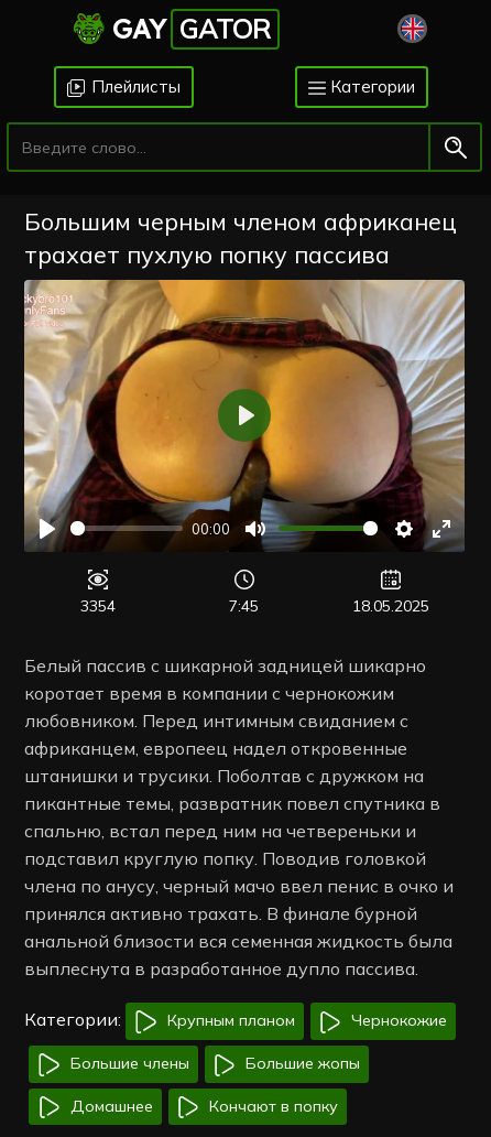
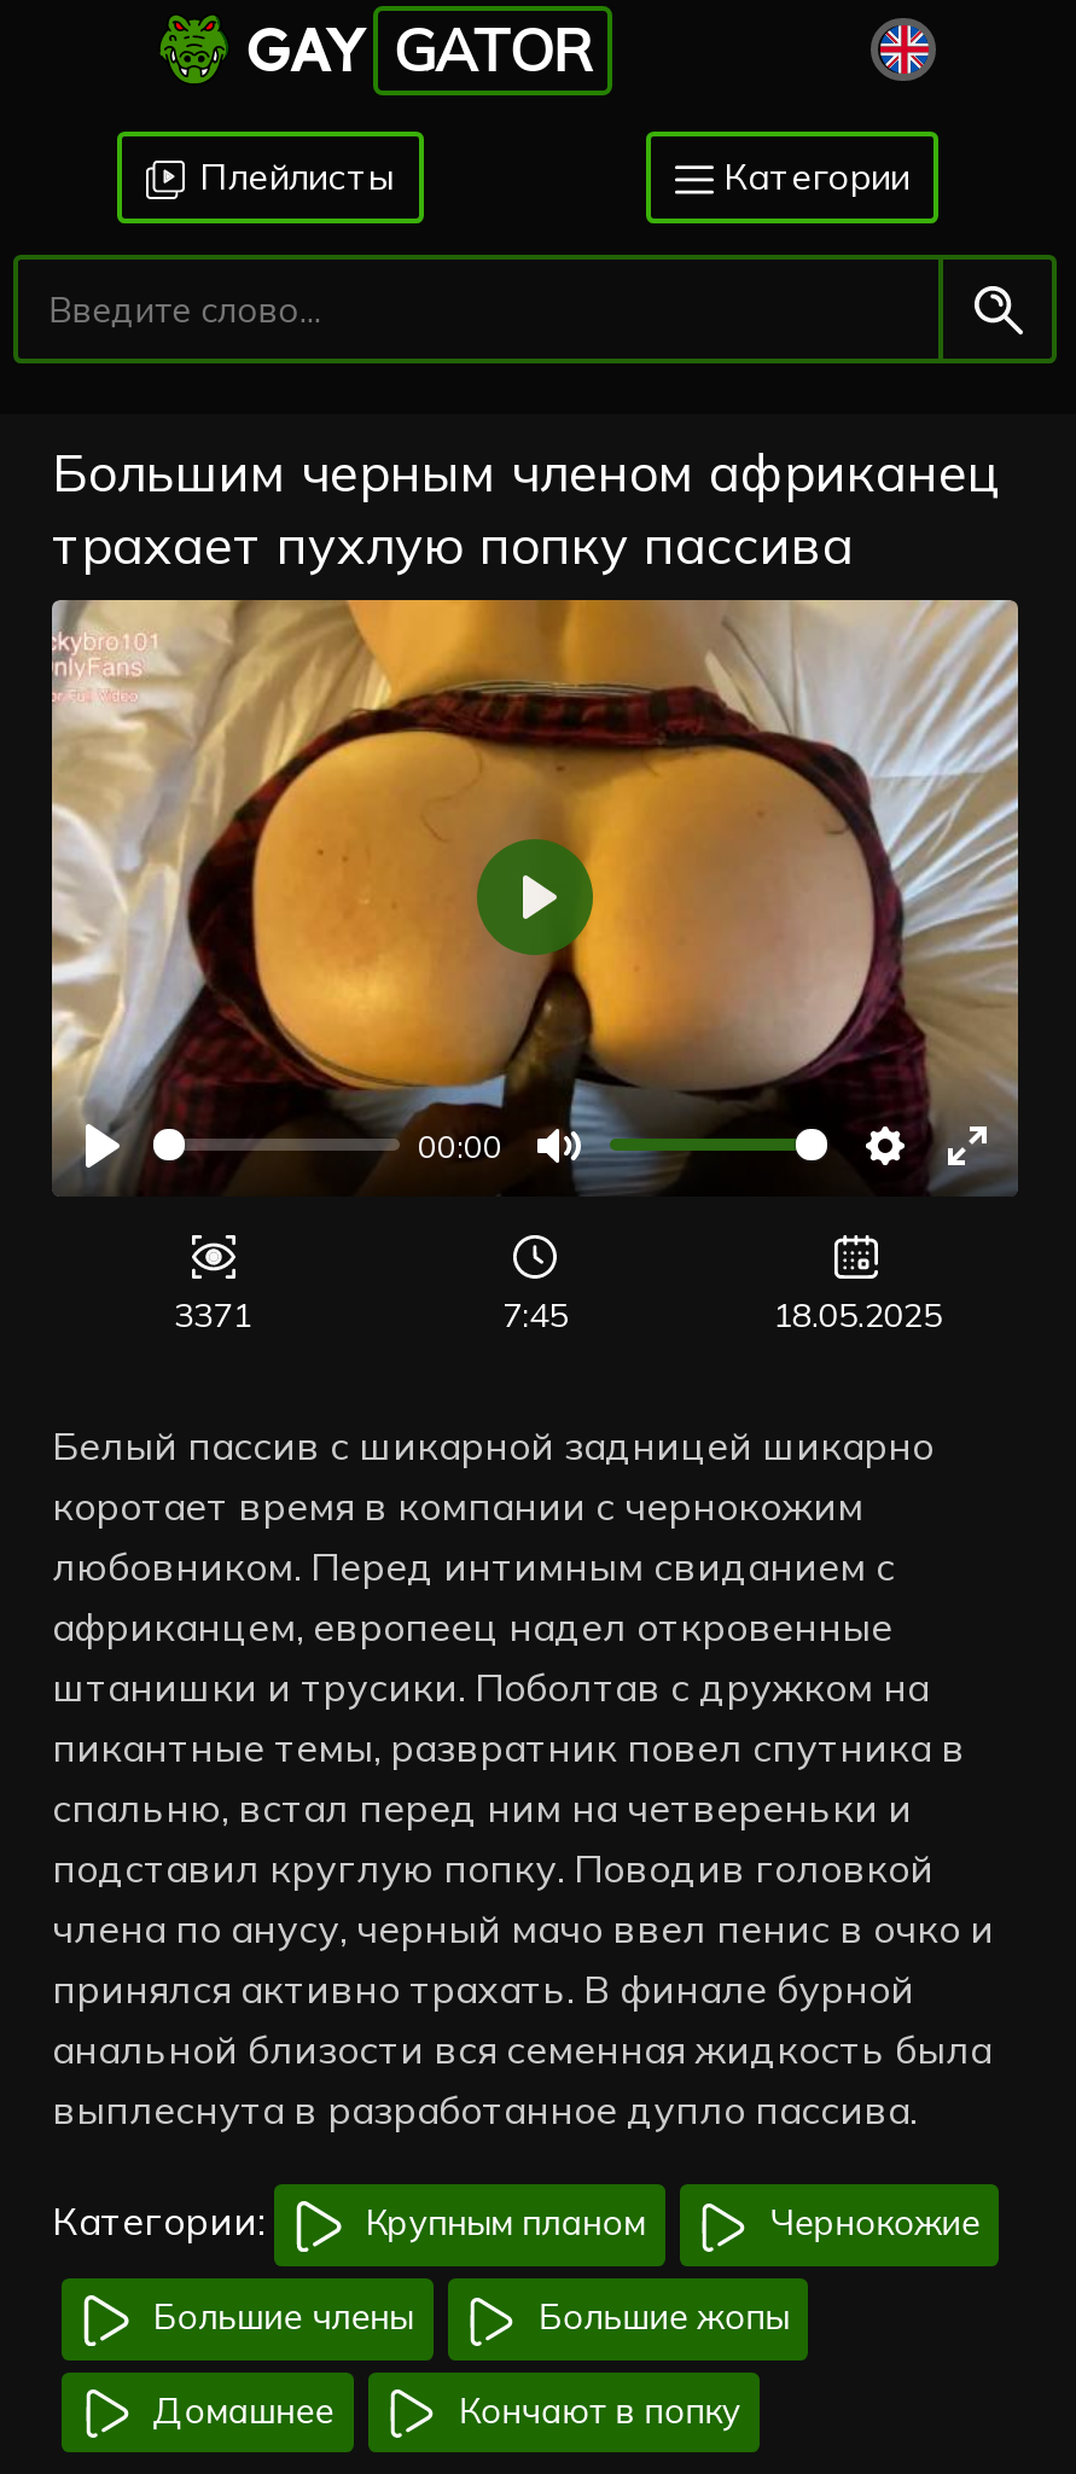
- 3354
+ 3371
